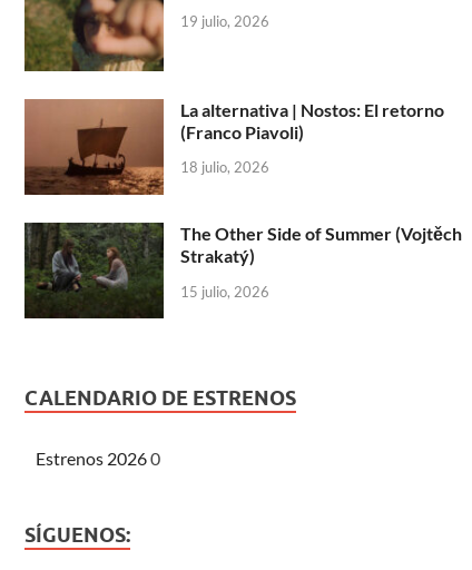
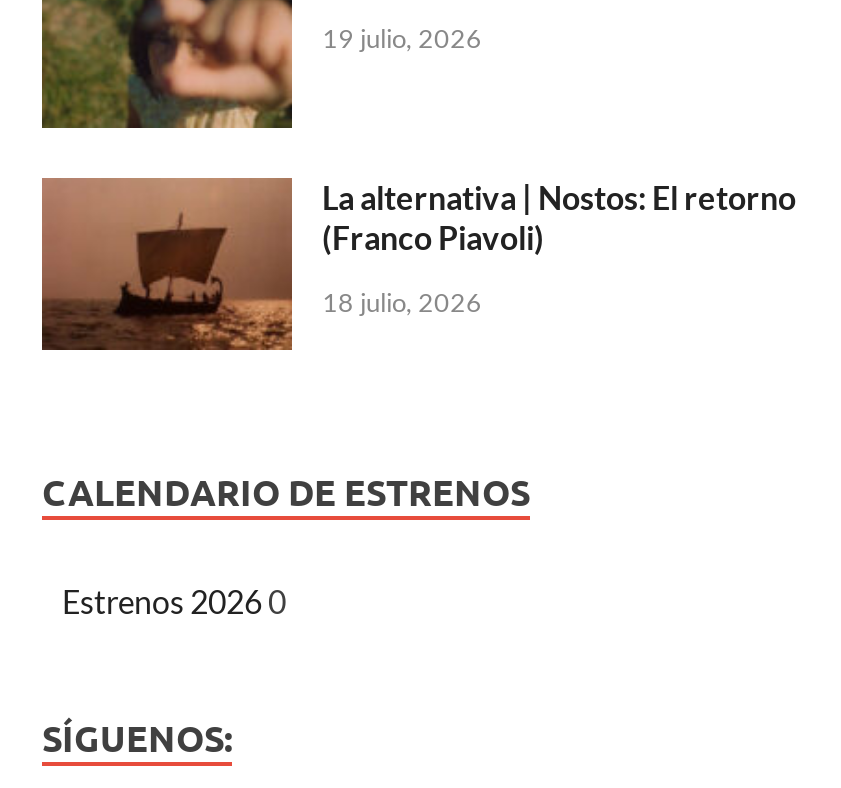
- [image]
- The Other Side of Summer (Vojtěch
- Strakatý)
- 15 julio, 2026
